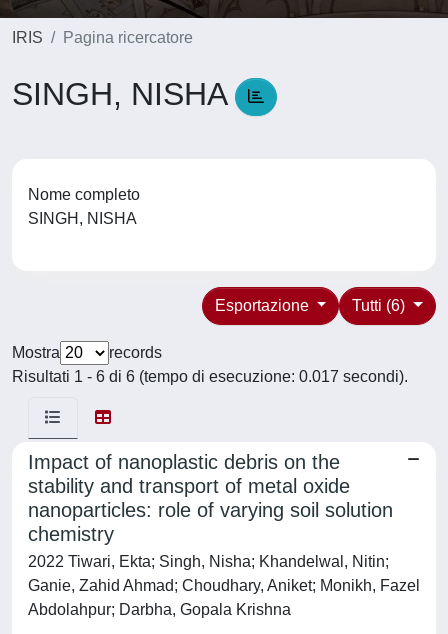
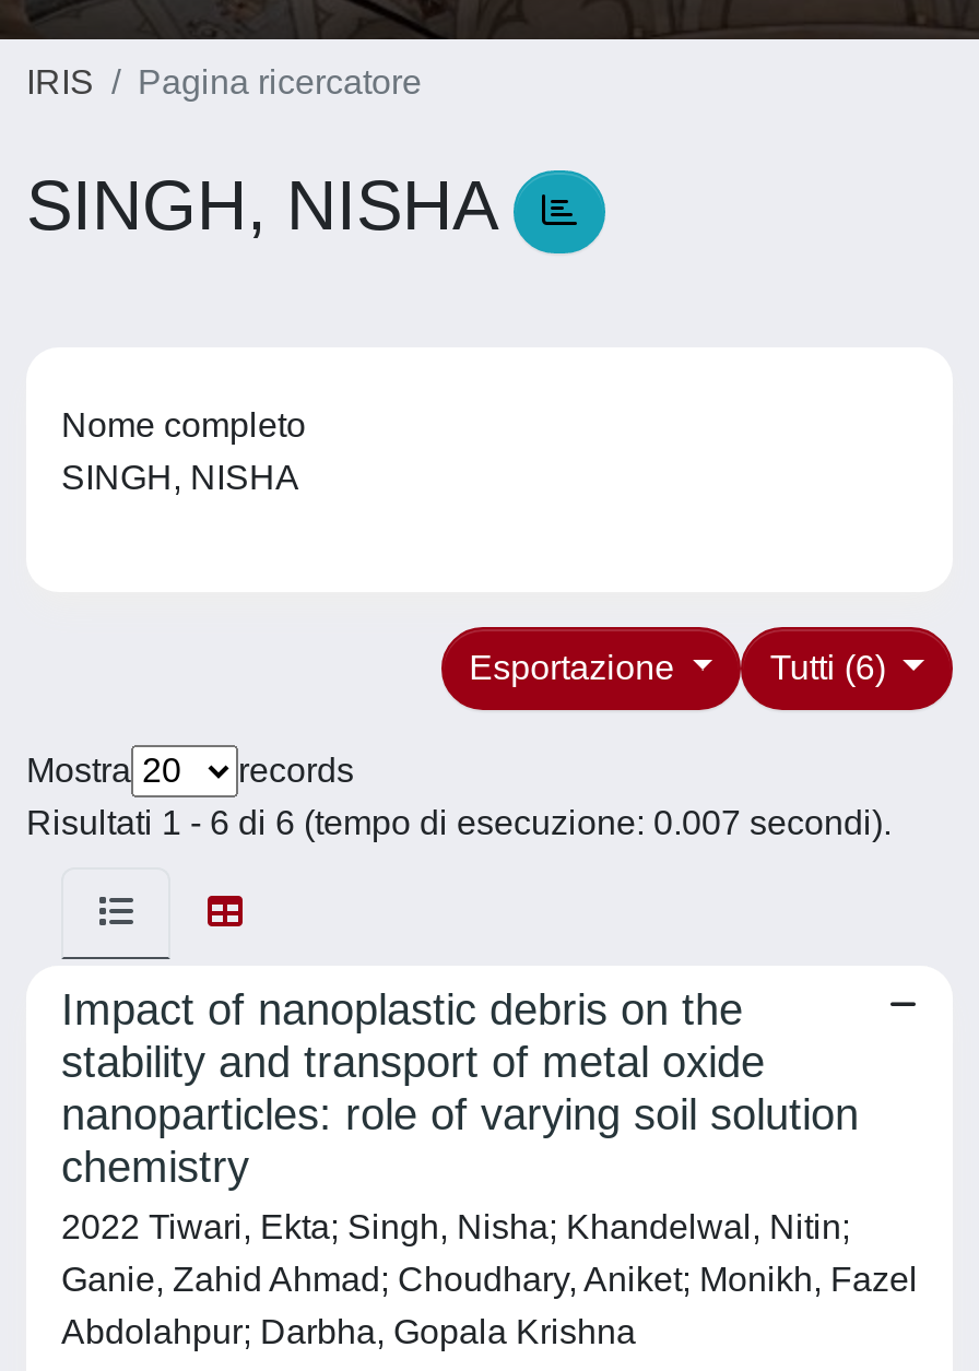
- Risultati 1 - 6 di 6 (tempo di esecuzione: 0.017 secondi).
+ Risultati 1 - 6 di 6 (tempo di esecuzione: 0.007 secondi).
